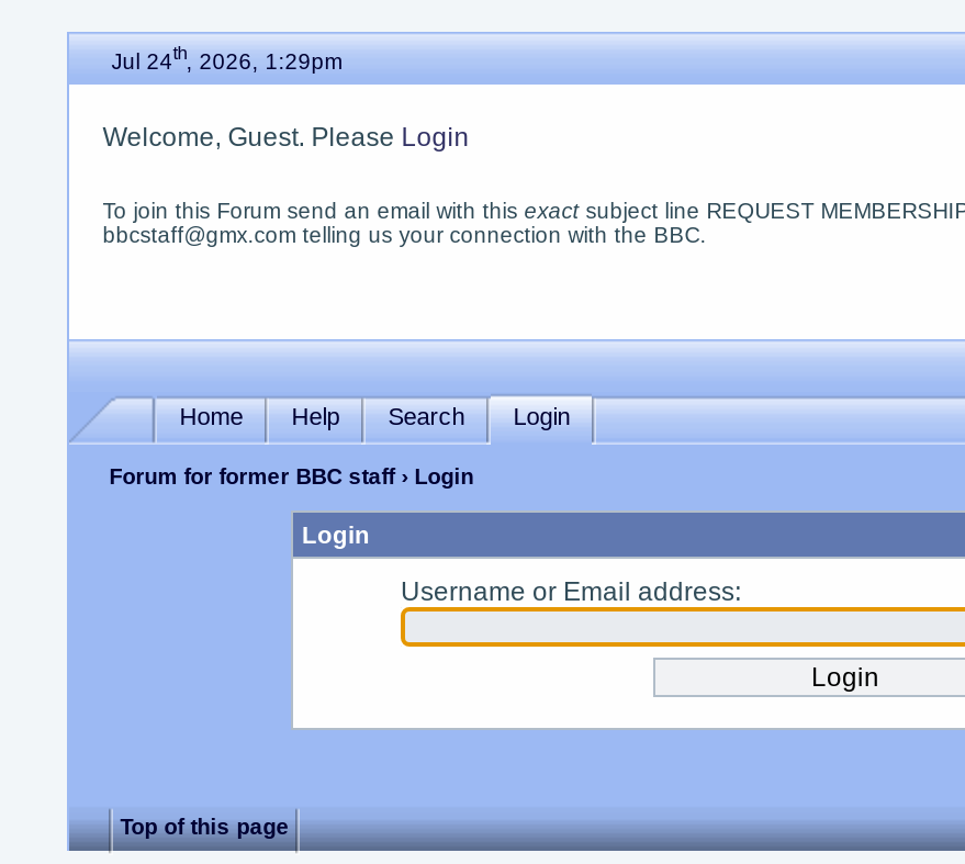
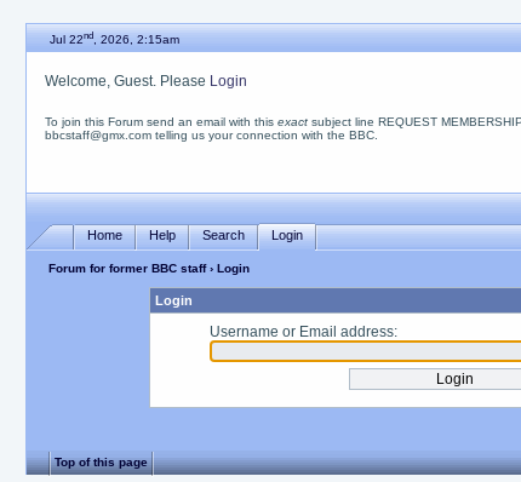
- Jul 24th, 2026, 1:29pm
+ Jul 22nd, 2026, 2:15am
